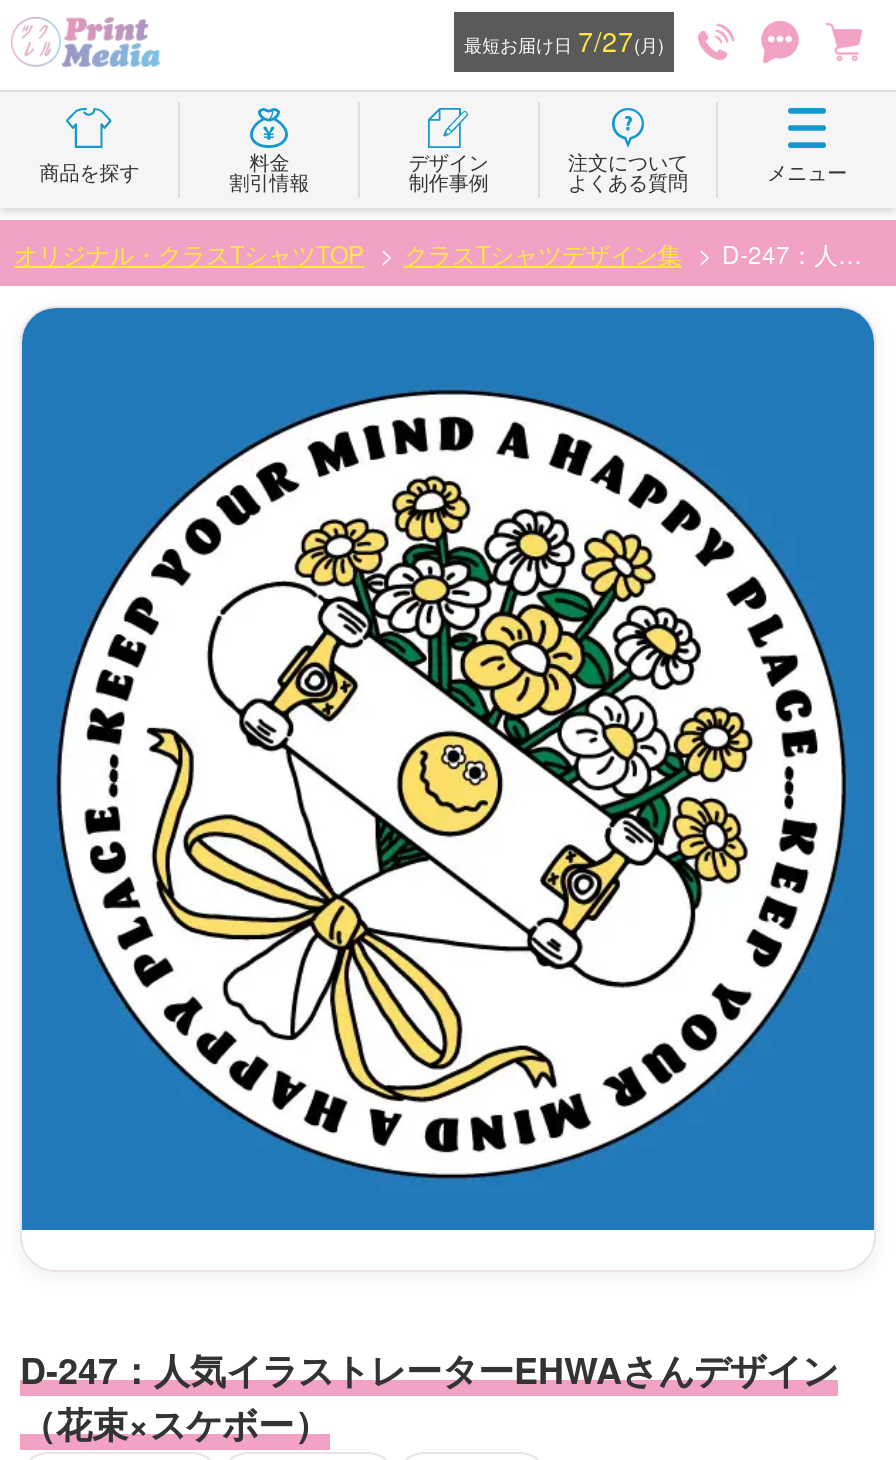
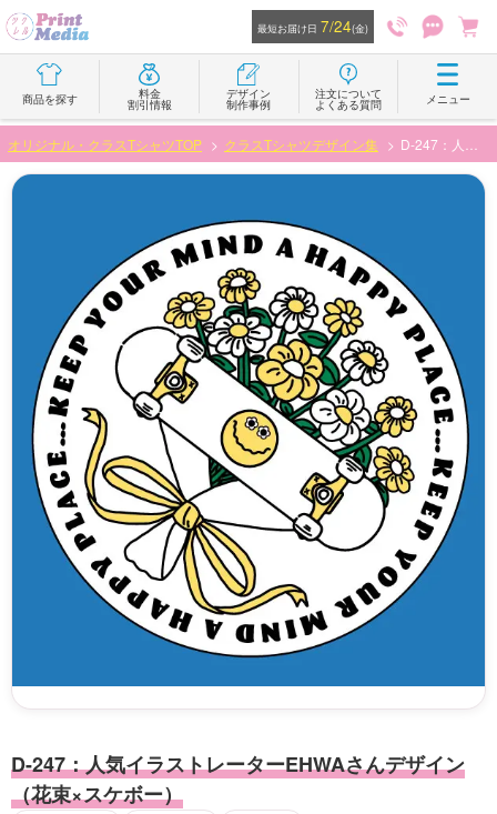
- 最短お届け日7/27(月)
+ 最短お届け日7/24(金)
